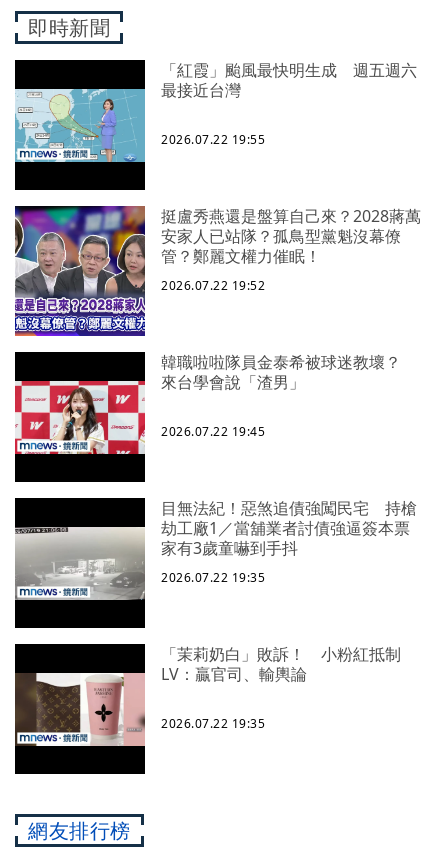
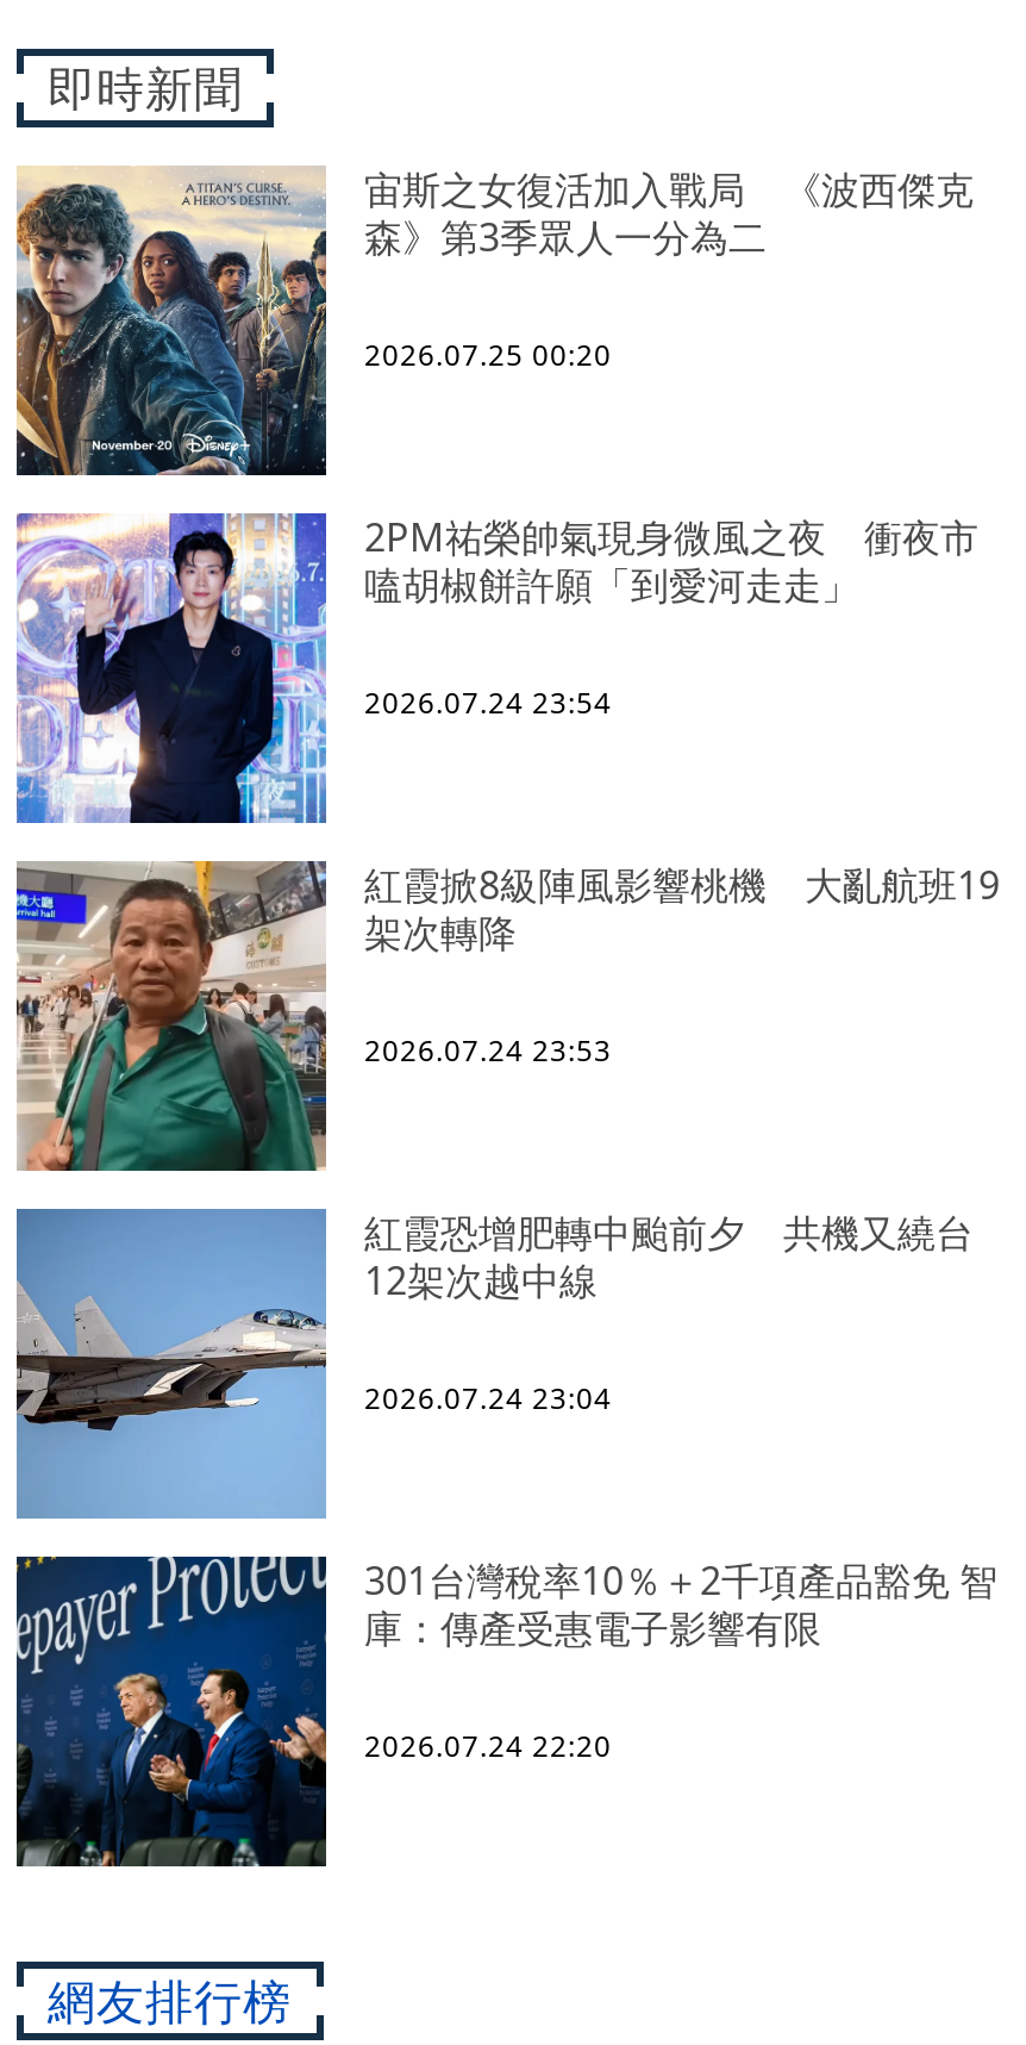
- [image]
- 「紅霞」颱風最快明生成 週五週六
- 最接近台灣
+ [image]
+ 宙斯之女復活加入戰局 《波西傑克
+ 森》第3季眾人一分為二

- 2026.07.22 19:55
+ 2026.07.25 00:20

- [image]
- 挺盧秀燕還是盤算自己來？2028蔣萬
- 安家人已站隊？孤鳥型黨魁沒幕僚
- 管？鄭麗文權力催眠！
+ [image]
+ 2PM祐榮帥氣現身微風之夜 衝夜市
+ 嗑胡椒餅許願「到愛河走走」

- 2026.07.22 19:52
+ 2026.07.24 23:54

- [image]
- 韓職啦啦隊員金泰希被球迷教壞？
- 來台學會說「渣男」
+ [image]
+ 紅霞掀8級陣風影響桃機 大亂航班19
+ 架次轉降

- 2026.07.22 19:45
+ 2026.07.24 23:53

- [image]
- 目無法紀！惡煞追債強闖民宅 持槍
- 劫工廠1／當舖業者討債強逼簽本票
- 家有3歲童嚇到手抖
+ [image]
+ 紅霞恐增肥轉中颱前夕 共機又繞台
+ 12架次越中線

- 2026.07.22 19:35
+ 2026.07.24 23:04

- [image]
- 「茉莉奶白」敗訴！ 小粉紅抵制
- LV：贏官司、輸輿論
+ [image]
+ 301台灣稅率10％＋2千項產品豁免 智
+ 庫：傳產受惠電子影響有限

- 2026.07.22 19:35
+ 2026.07.24 22:20
